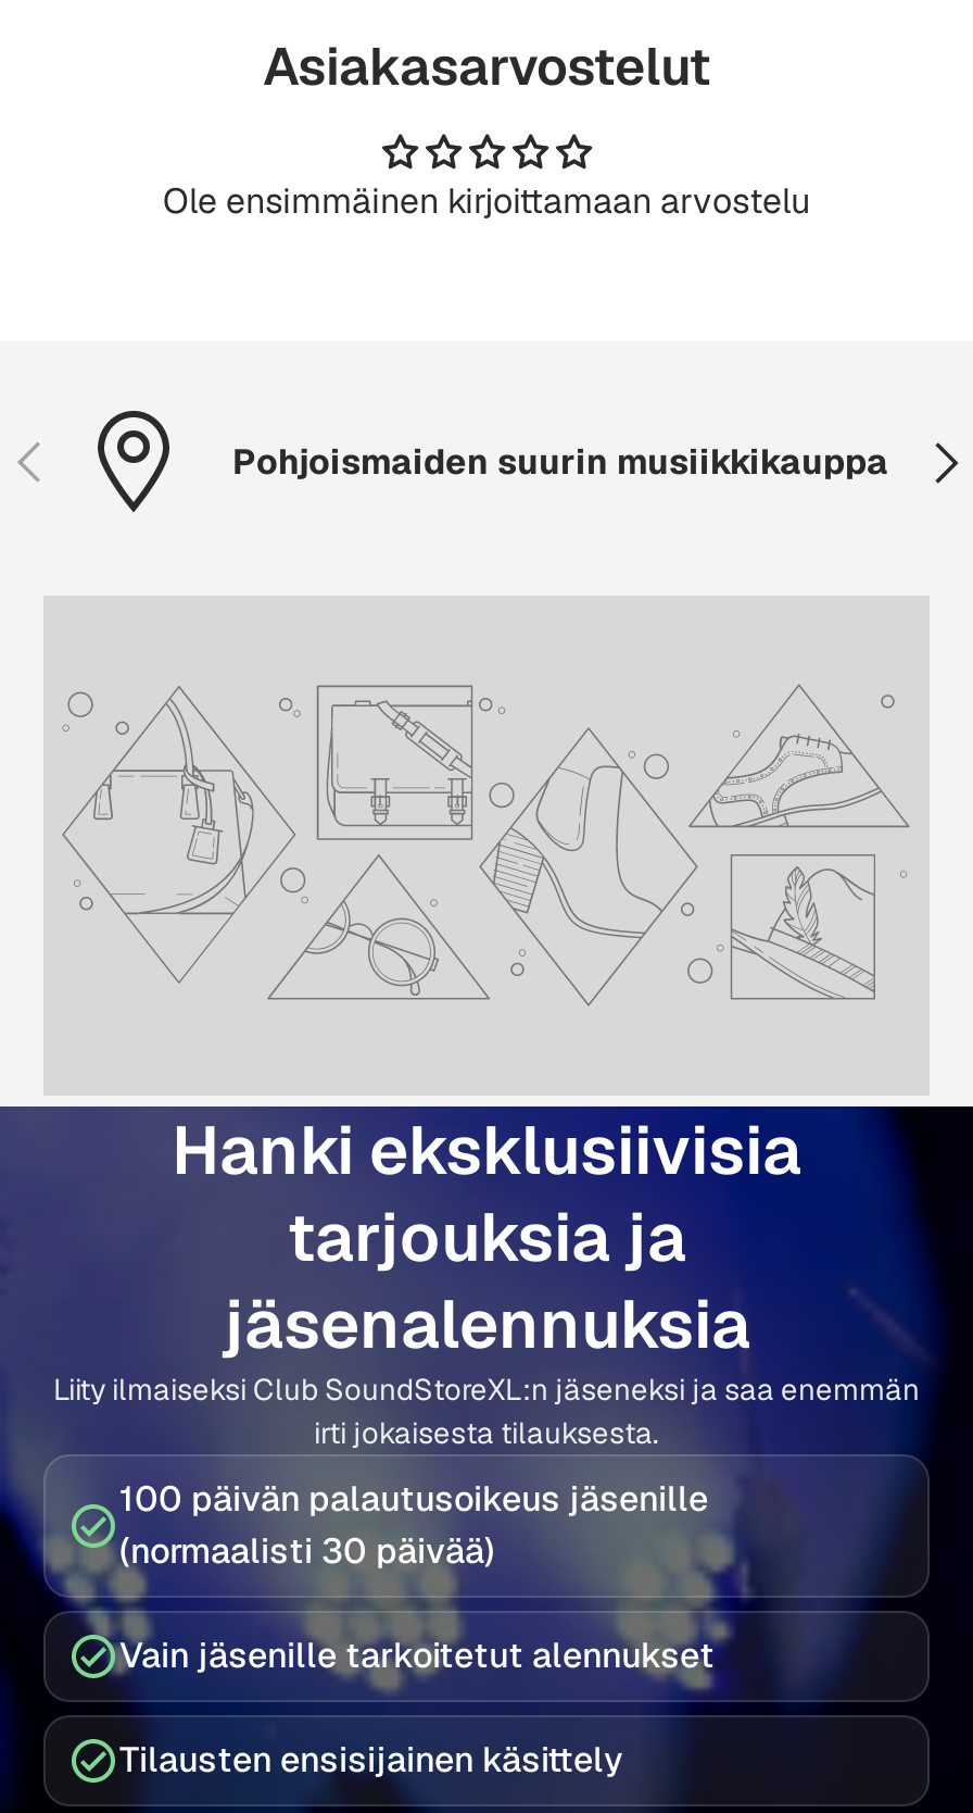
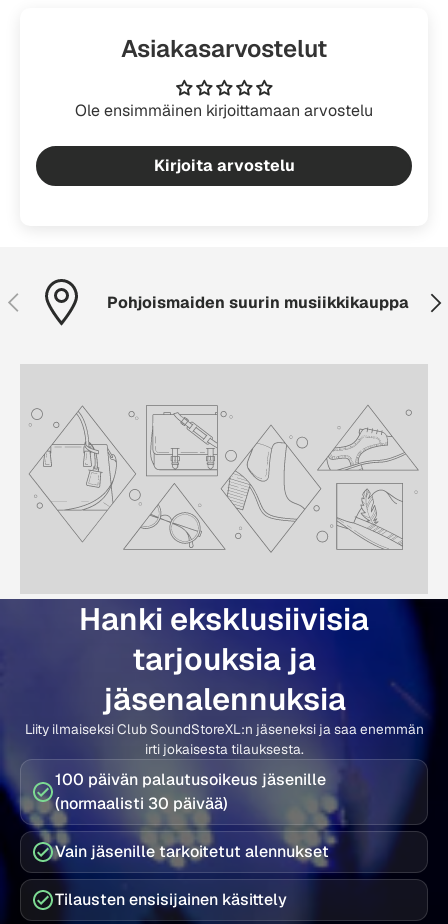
+ Kirjoita arvostelu
